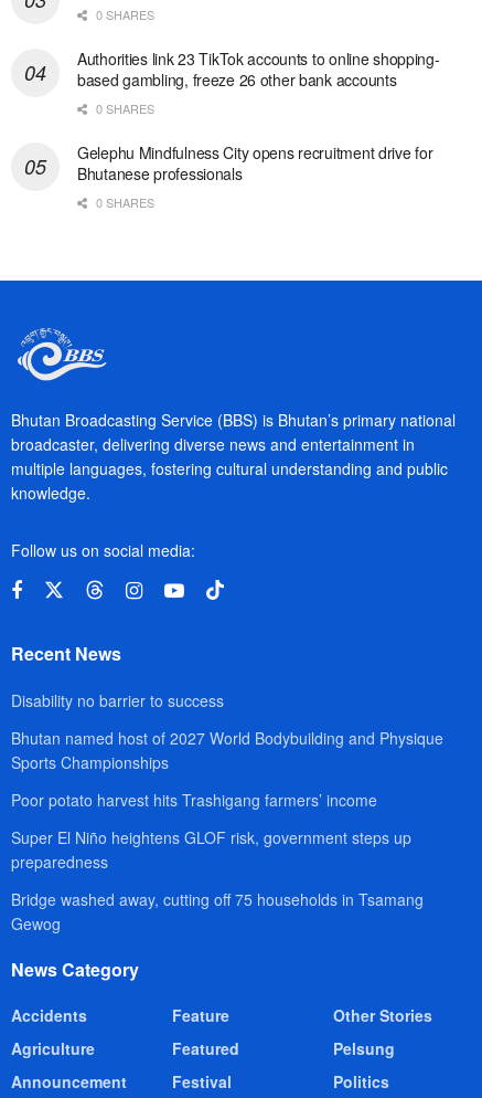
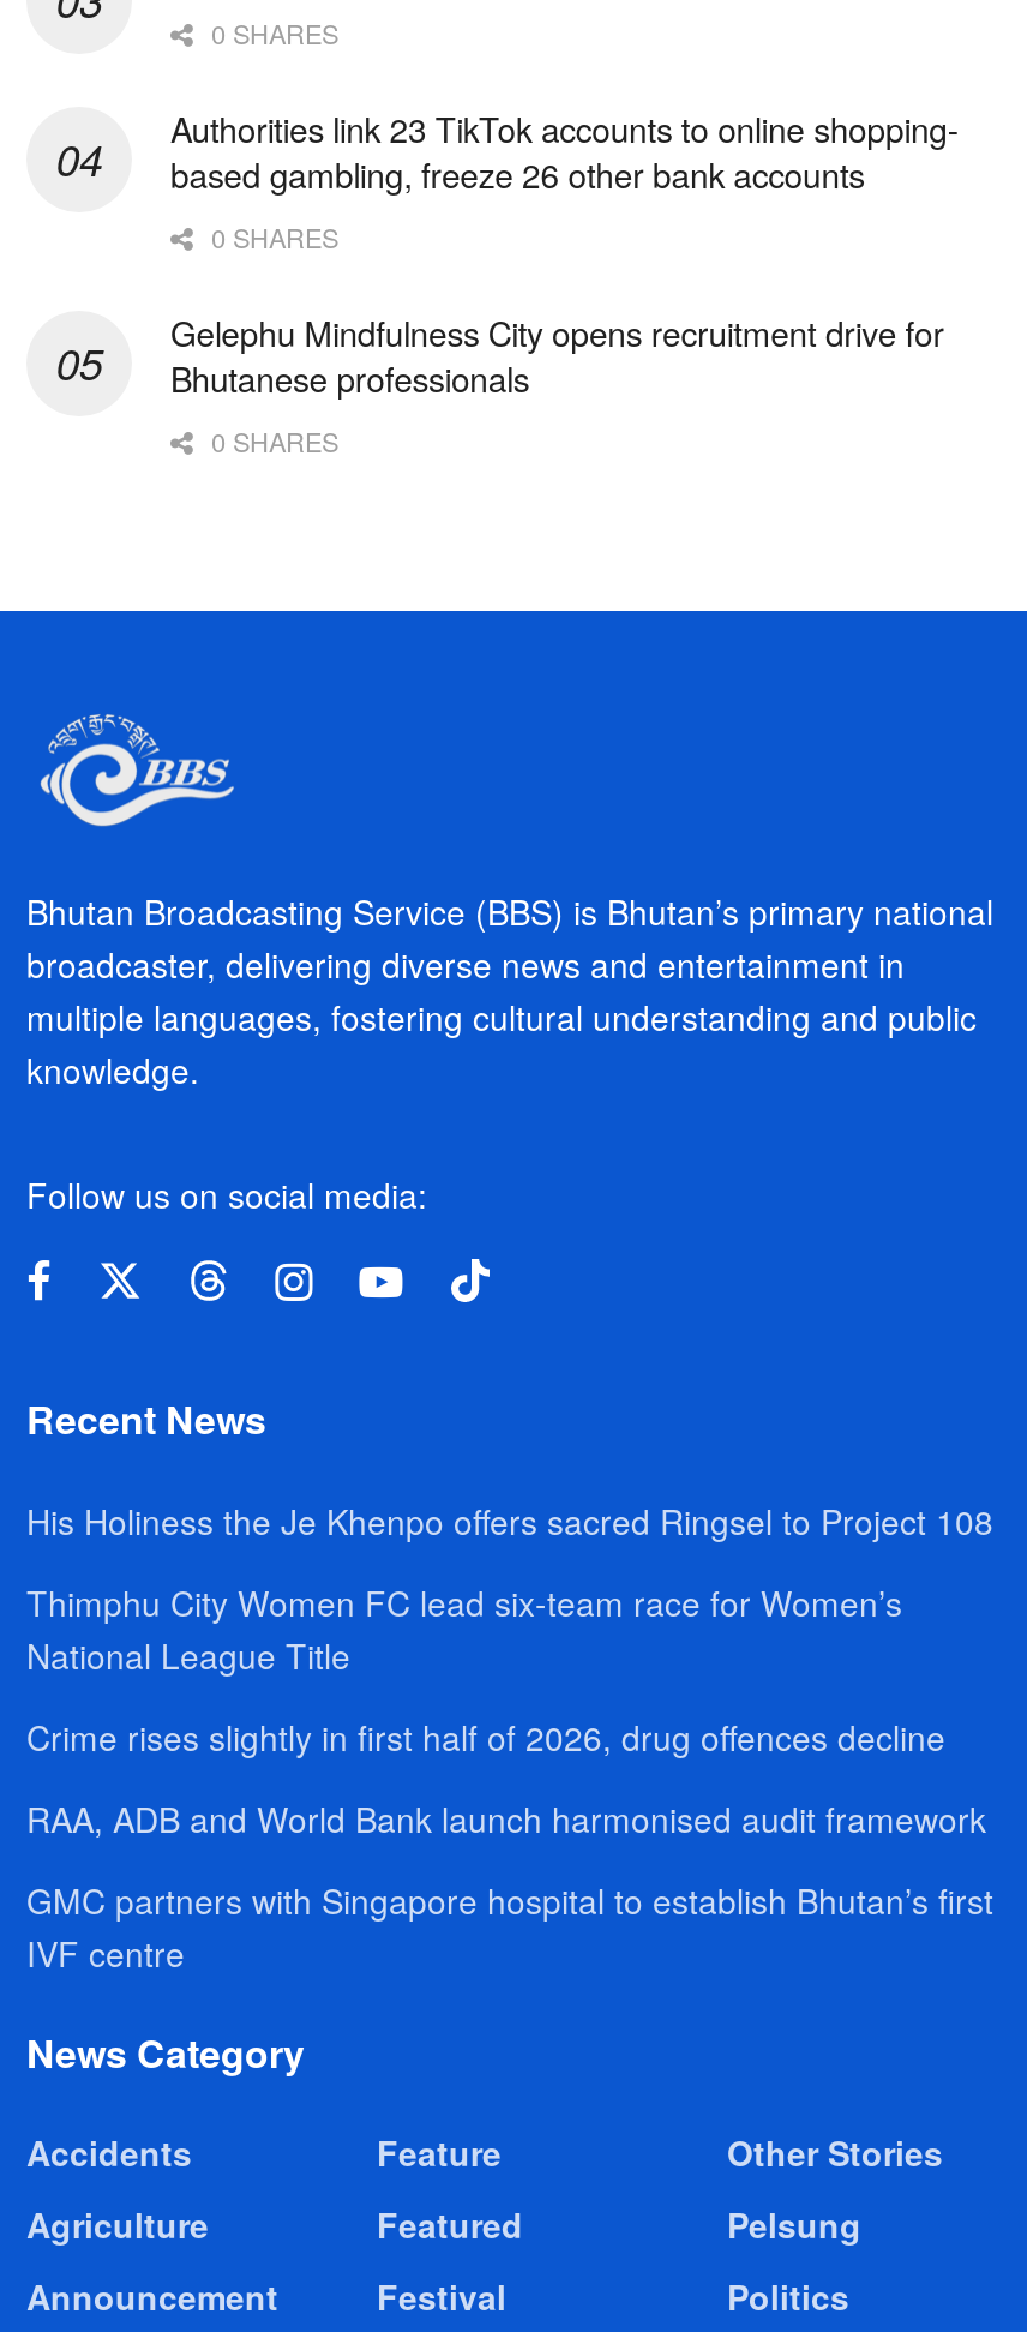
- Disability no barrier to success
+ His Holiness the Je Khenpo offers sacred Ringsel to Project 108

- Bhutan named host of 2027 World Bodybuilding and Physique
- Sports Championships
+ Thimphu City Women FC lead six-team race for Women’s
+ National League Title

- Poor potato harvest hits Trashigang farmers’ income
+ Crime rises slightly in first half of 2026, drug offences decline

- Super El Niño heightens GLOF risk, government steps up
- preparedness
+ RAA, ADB and World Bank launch harmonised audit framework

- Bridge washed away, cutting off 75 households in Tsamang
- Gewog
+ GMC partners with Singapore hospital to establish Bhutan’s first
+ IVF centre
